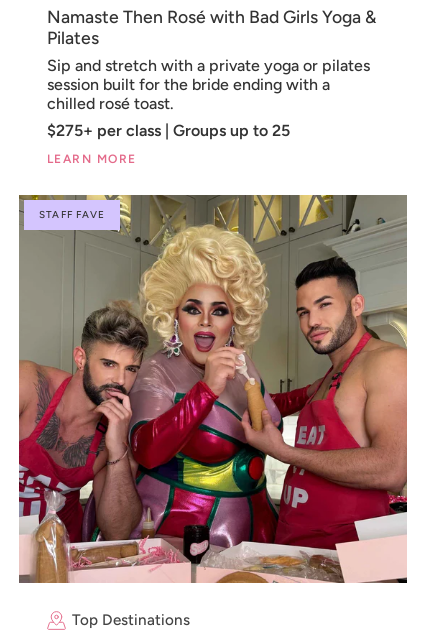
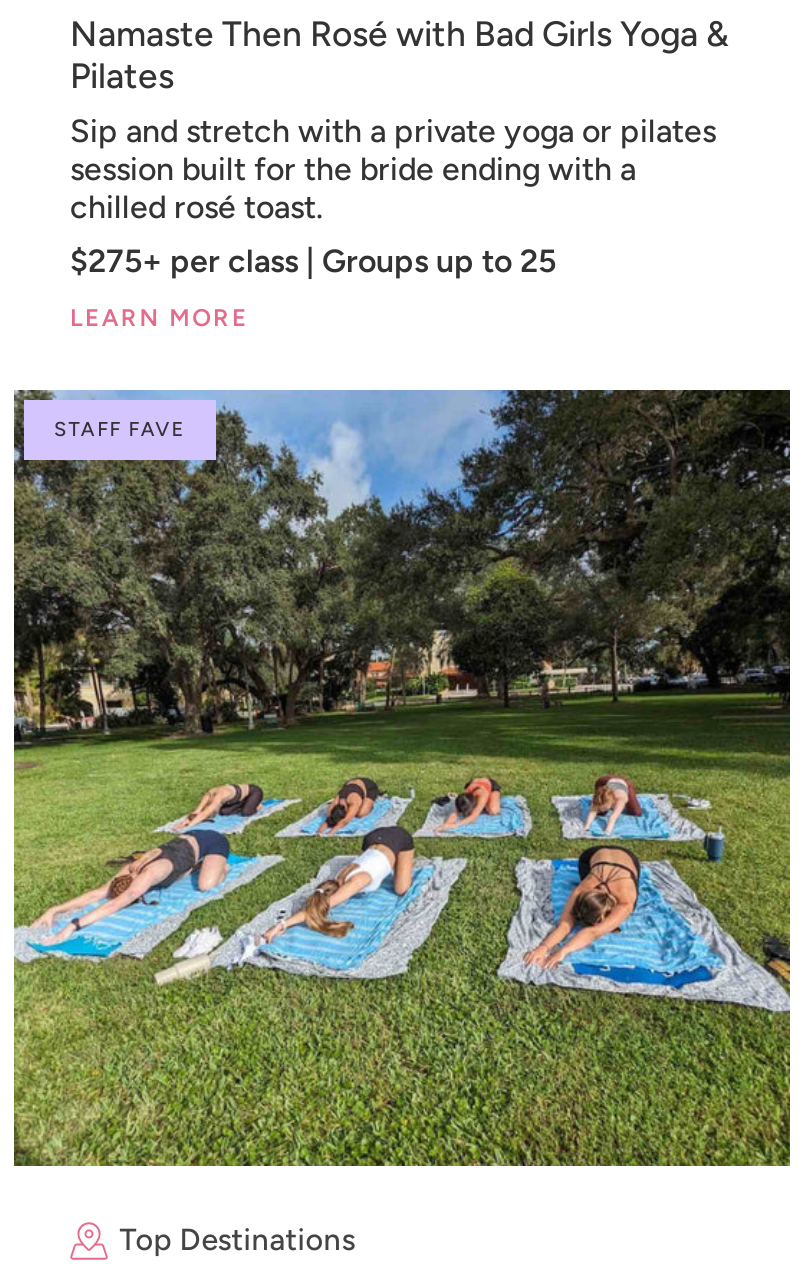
- [image]
+ [image]
